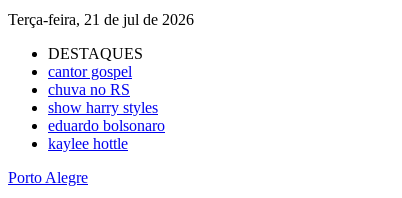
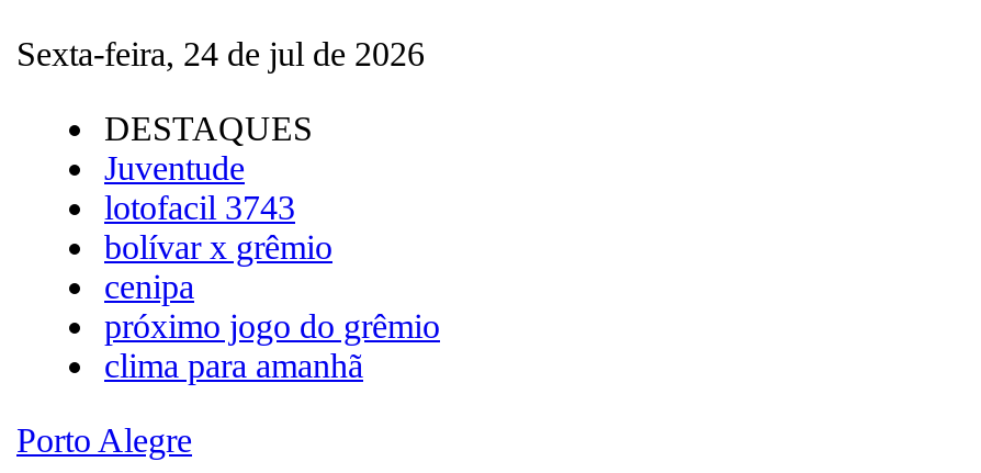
- Terça-feira, 21 de jul de 2026
+ Sexta-feira, 24 de jul de 2026

- cantor gospel
- chuva no RS
- show harry styles
- eduardo bolsonaro
- kaylee hottle
+ Juventude
+ lotofacil 3743
+ bolívar x grêmio
+ cenipa
+ próximo jogo do grêmio
+ clima para amanhã
